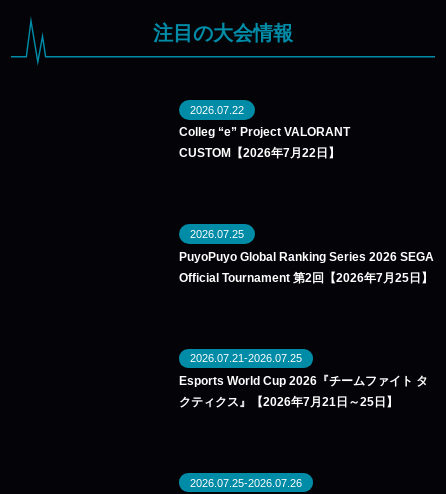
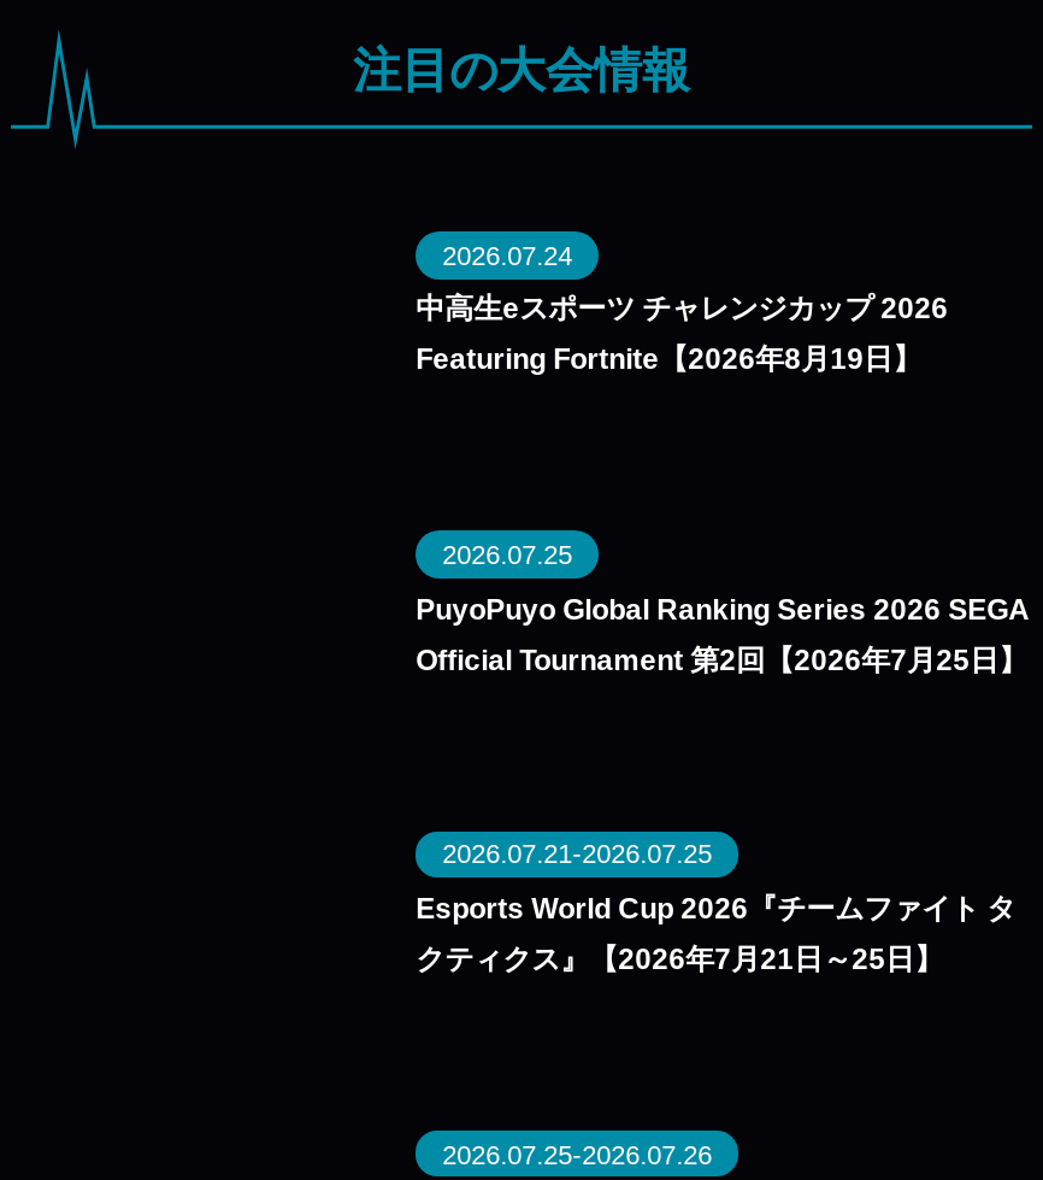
- 2026.07.22
+ 2026.07.24

- Colleg “e” Project VALORANT
+ 中高生eスポーツ チャレンジカップ 2026

- CUSTOM【2026年7月22日】
+ Featuring Fortnite【2026年8月19日】
